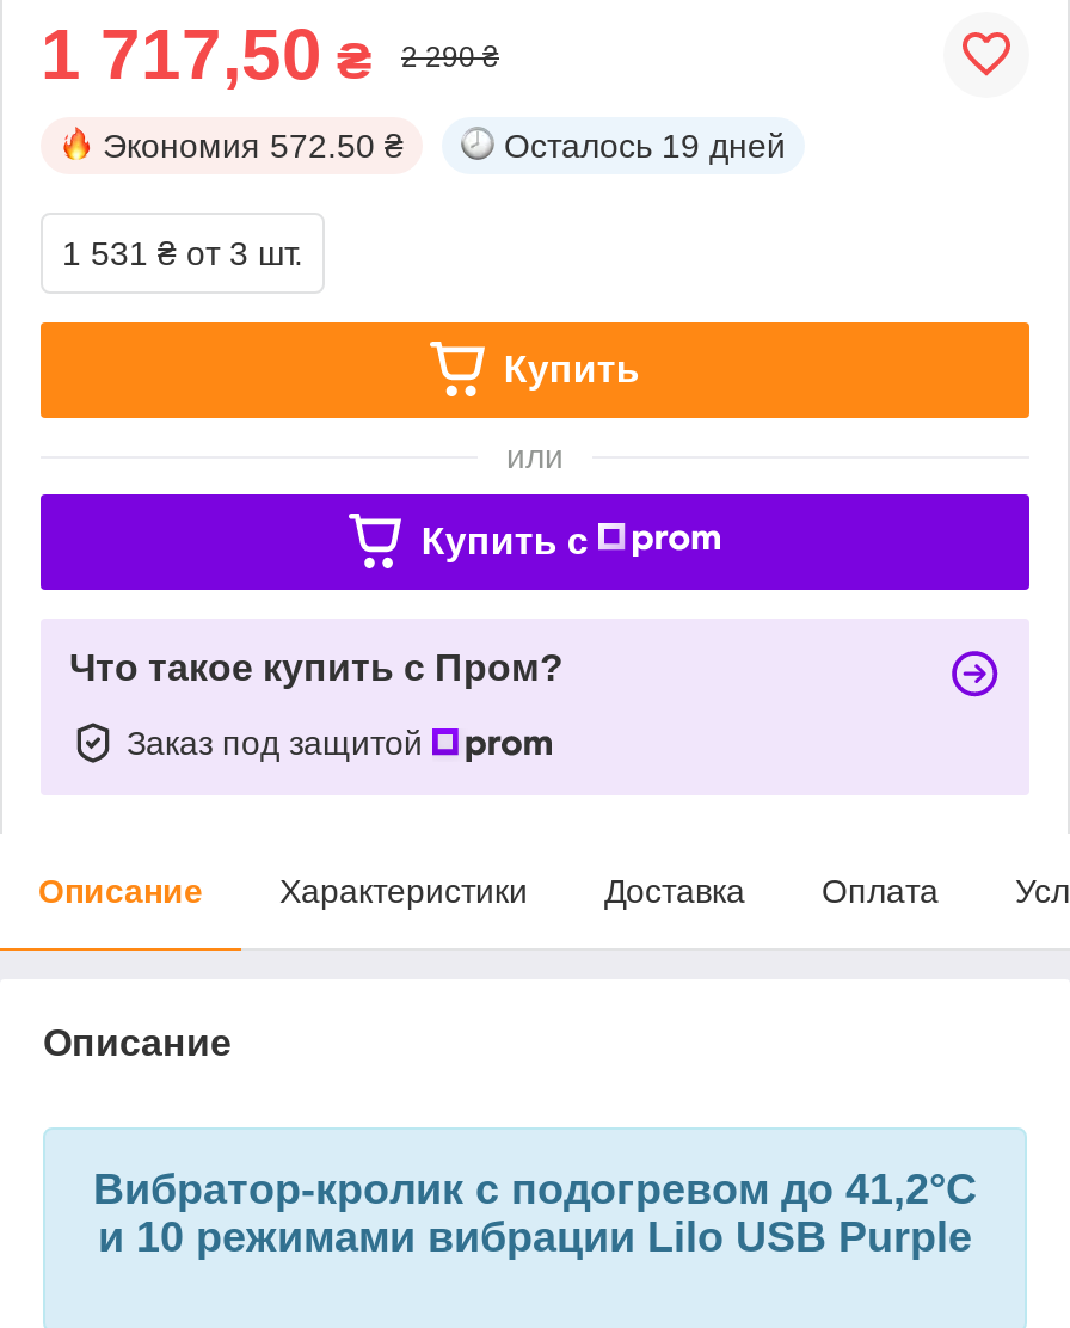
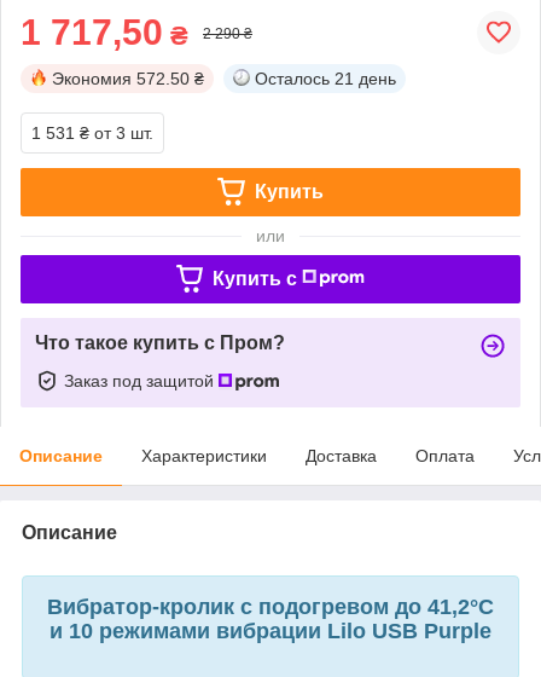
- Осталось 19 дней
+ Осталось 21 день
